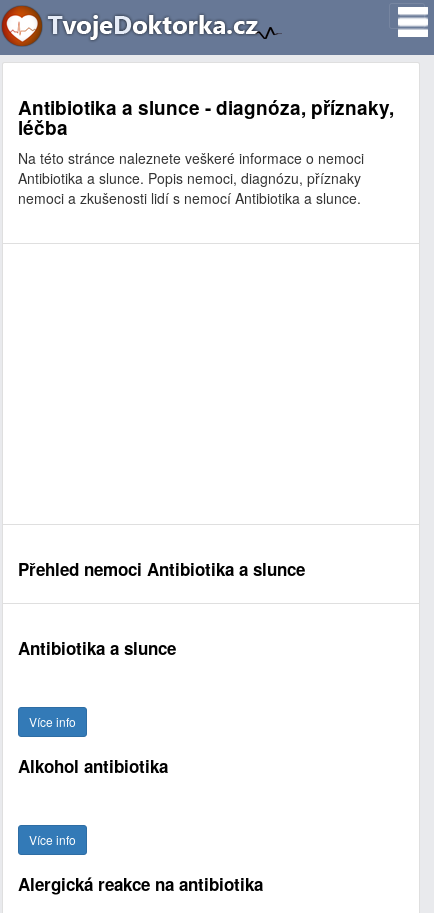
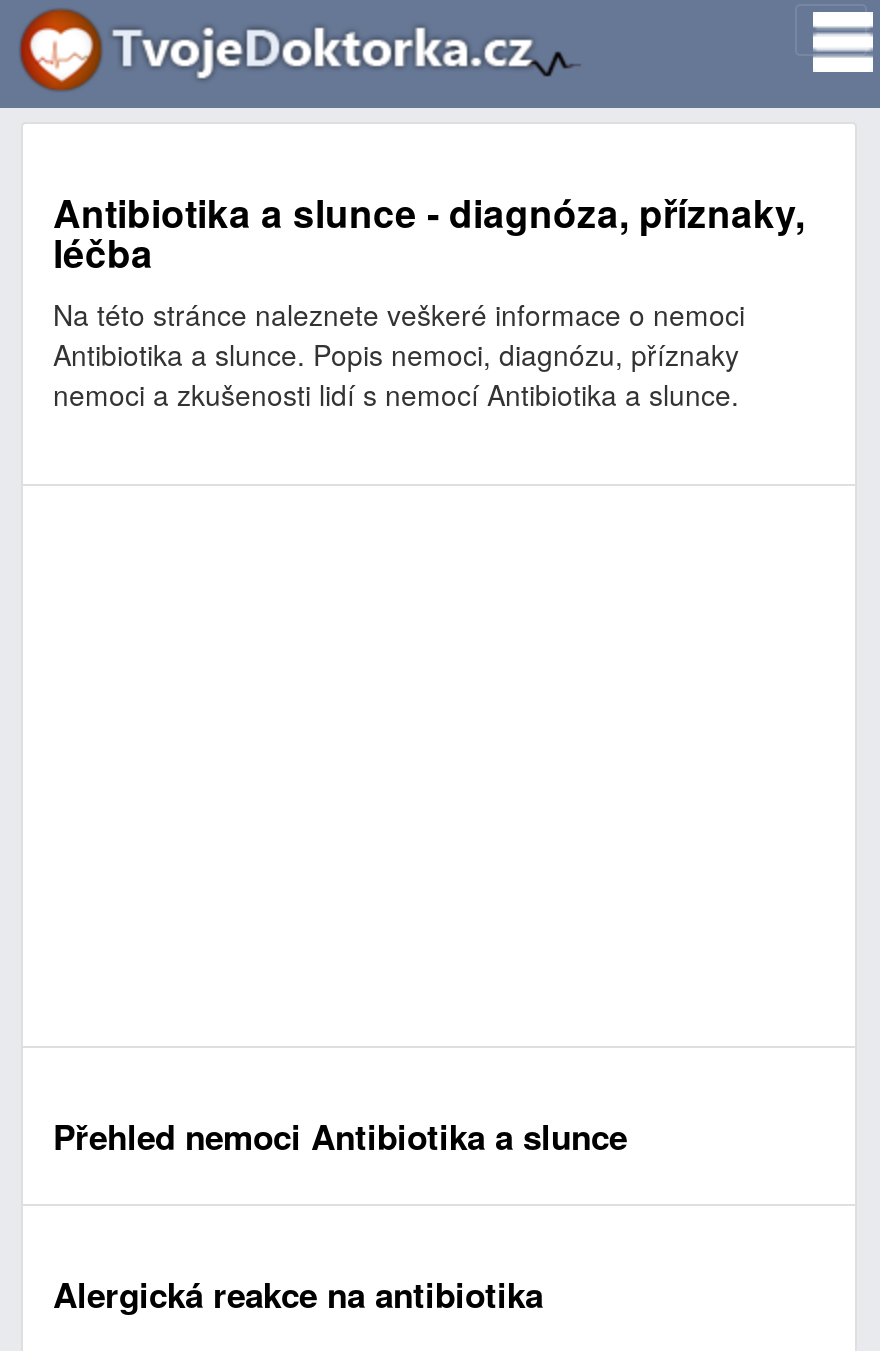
- Antibiotika a slunce
- Více info
- Alkohol antibiotika
- Více info
